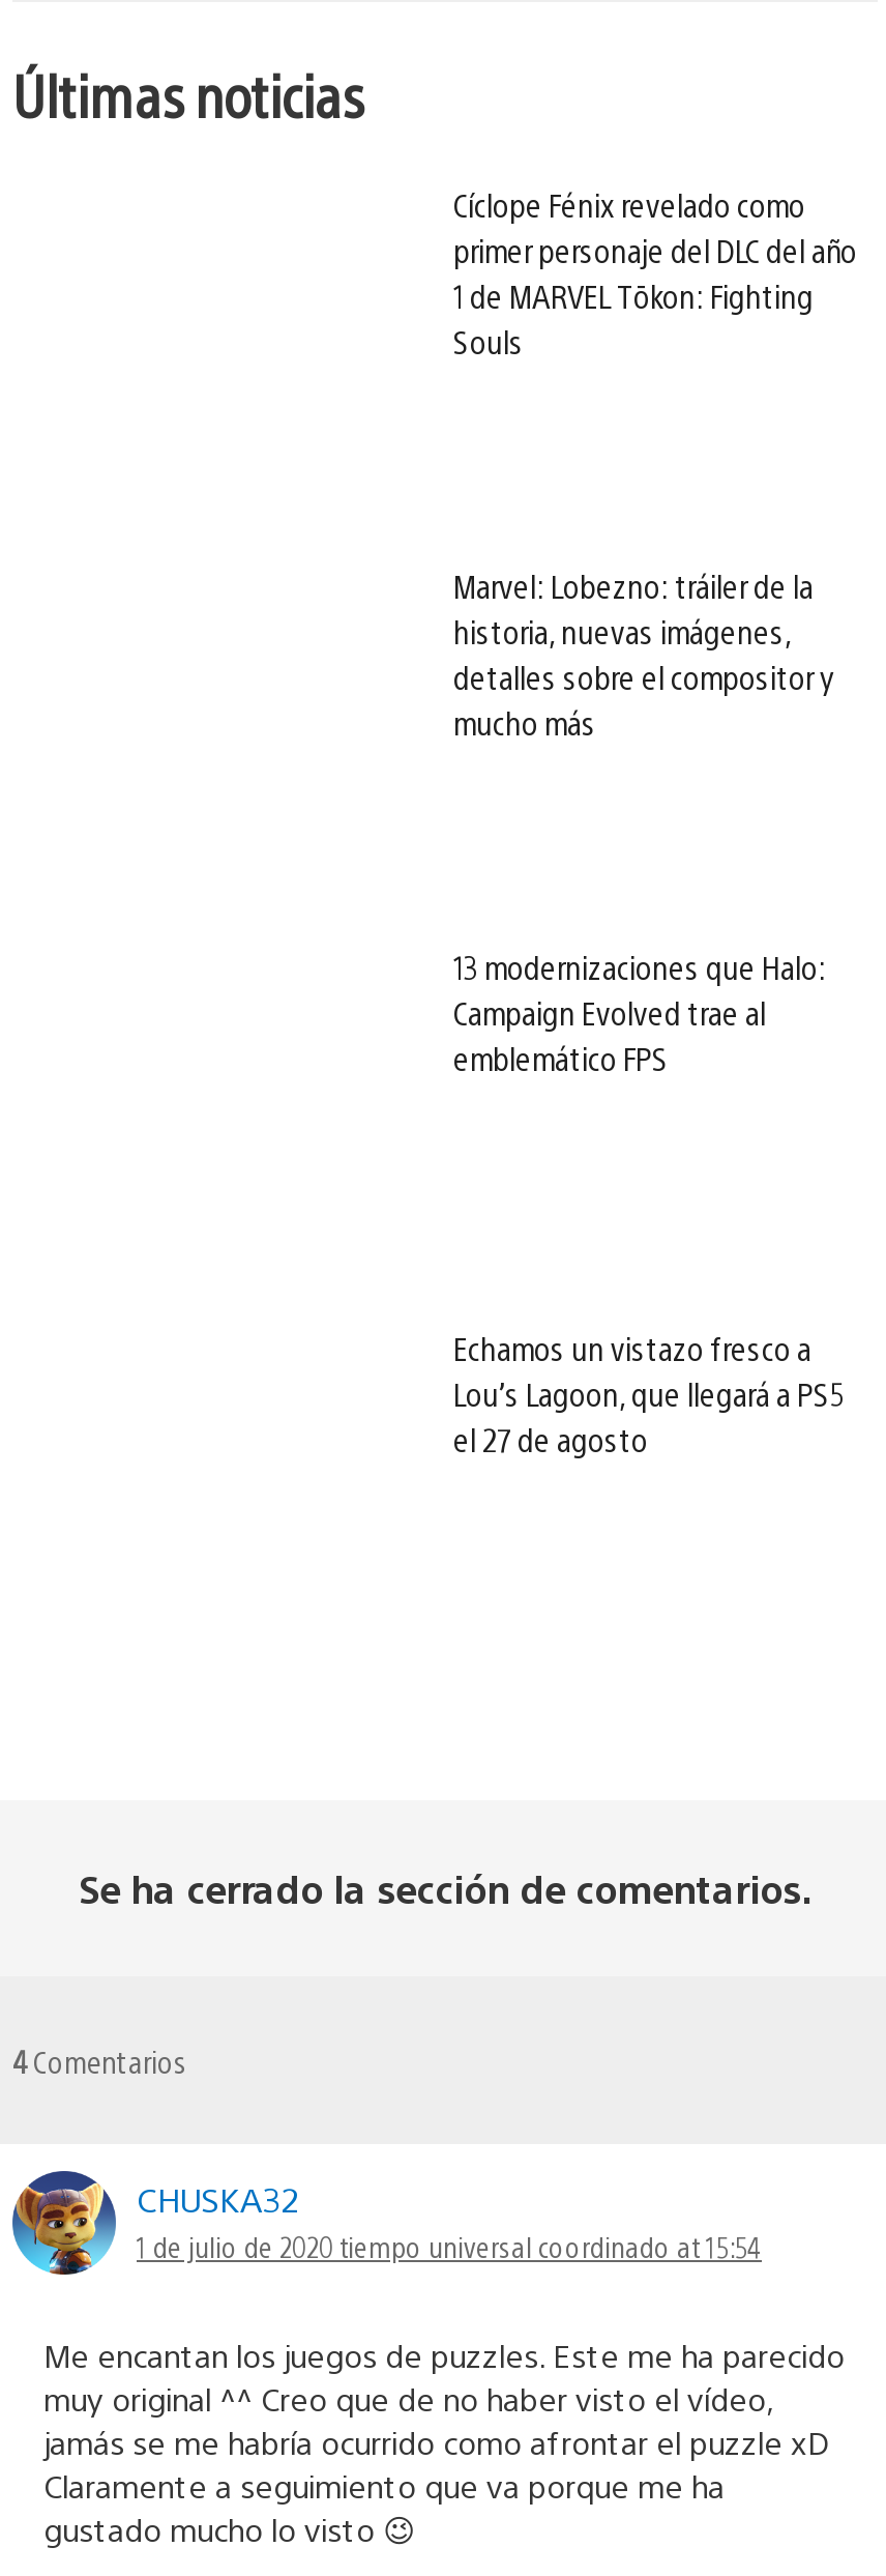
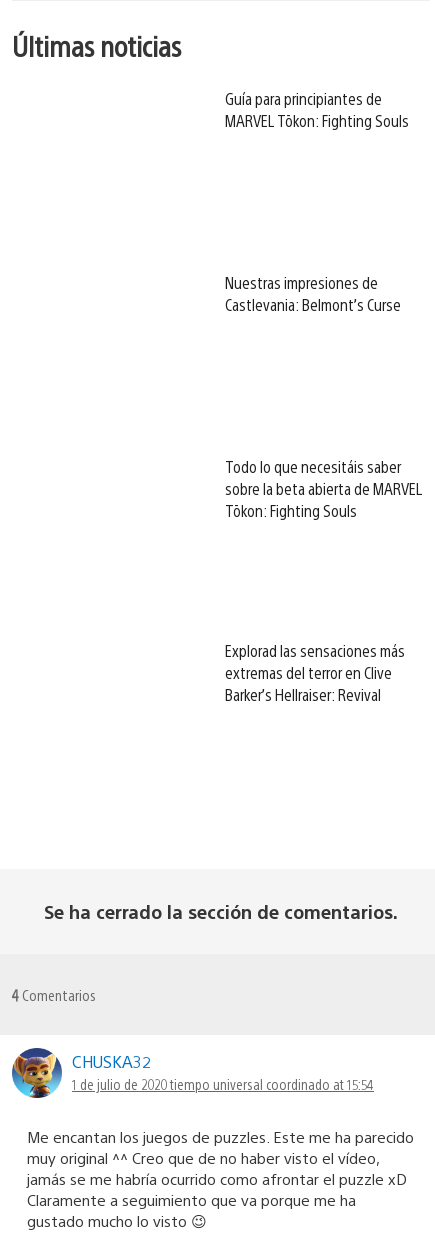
- Cíclope Fénix revelado como
- primer personaje del DLC del año
- 1 de MARVEL Tōkon: Fighting
- Souls
+ Guía para principiantes de
+ MARVEL Tōkon: Fighting Souls

- Marvel: Lobezno: tráiler de la
- historia, nuevas imágenes,
- detalles sobre el compositor y
- mucho más
+ Nuestras impresiones de
+ Castlevania: Belmont’s Curse

- 13 modernizaciones que Halo:
- Campaign Evolved trae al
- emblemático FPS
+ Todo lo que necesitáis saber
+ sobre la beta abierta de MARVEL
+ Tōkon: Fighting Souls

- Echamos un vistazo fresco a
- Lou’s Lagoon, que llegará a PS5
- el 27 de agosto
+ Explorad las sensaciones más
+ extremas del terror en Clive
+ Barker’s Hellraiser: Revival
